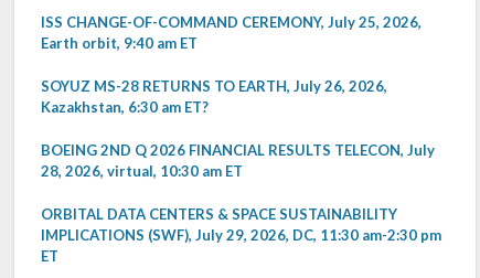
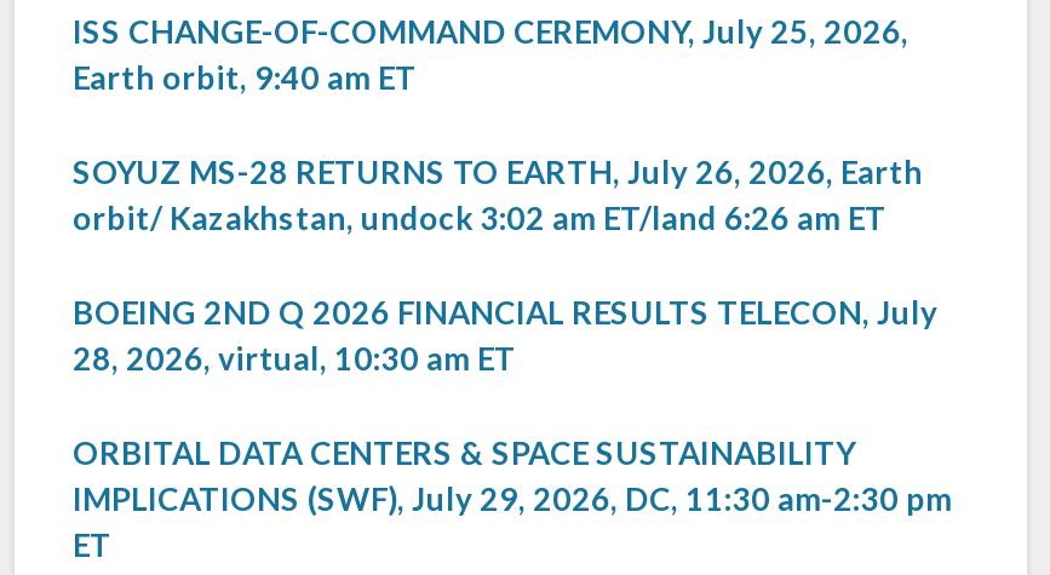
- SOYUZ MS-28 RETURNS TO EARTH, July 26, 2026,
- Kazakhstan, 6:30 am ET?
+ SOYUZ MS-28 RETURNS TO EARTH, July 26, 2026, Earth
+ orbit/ Kazakhstan, undock 3:02 am ET/land 6:26 am ET
